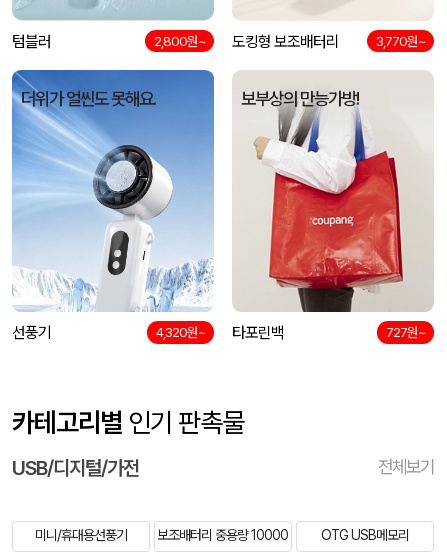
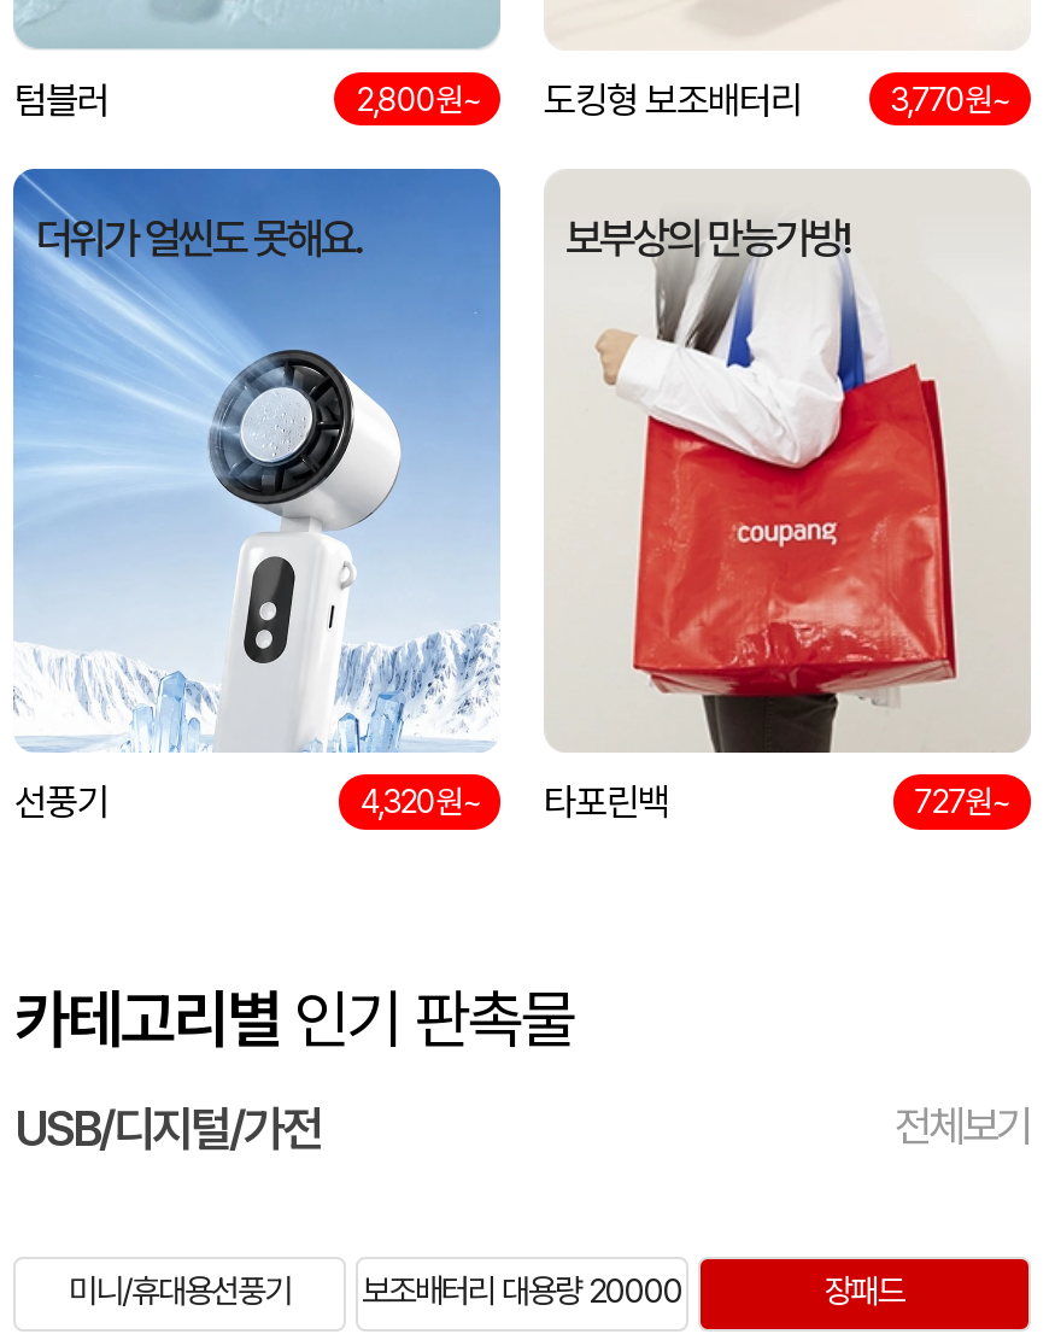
- 보조배터리 중용량 10000
- OTG USB메모리
+ 보조배터리 대용량 20000
+ 장패드
